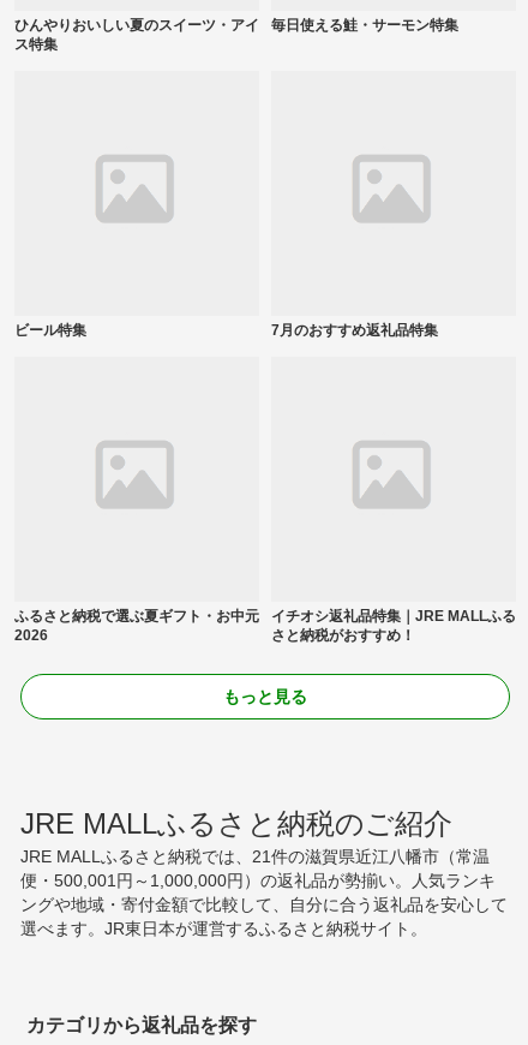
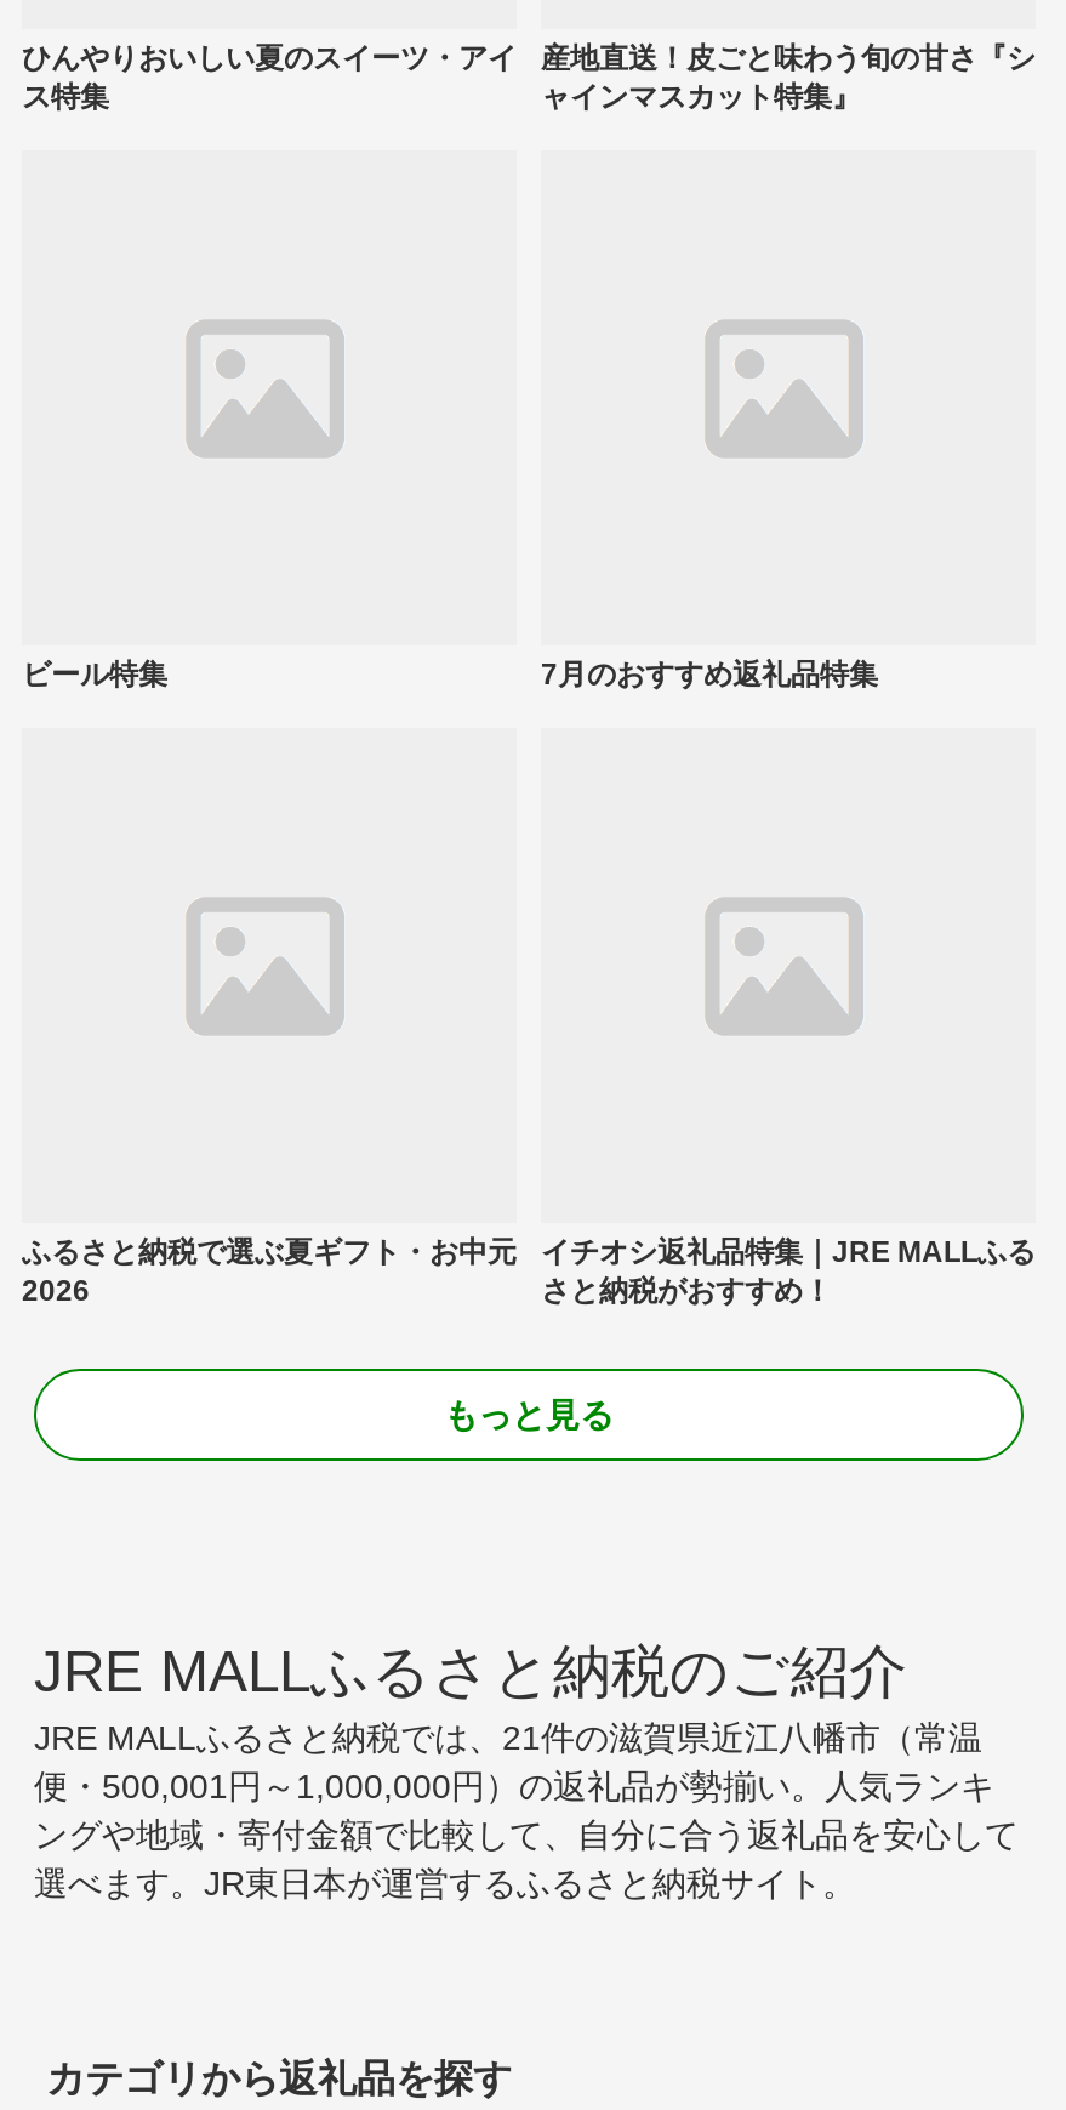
- 毎日使える鮭・サーモン特集
+ 産地直送！皮ごと味わう旬の甘さ『シ
+ ャインマスカット特集』
